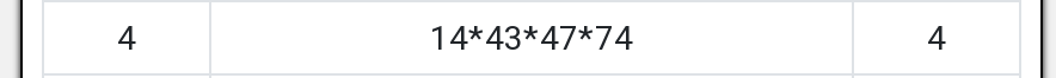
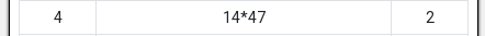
- 14*43*47*74
+ 14*47

- 4
+ 2
